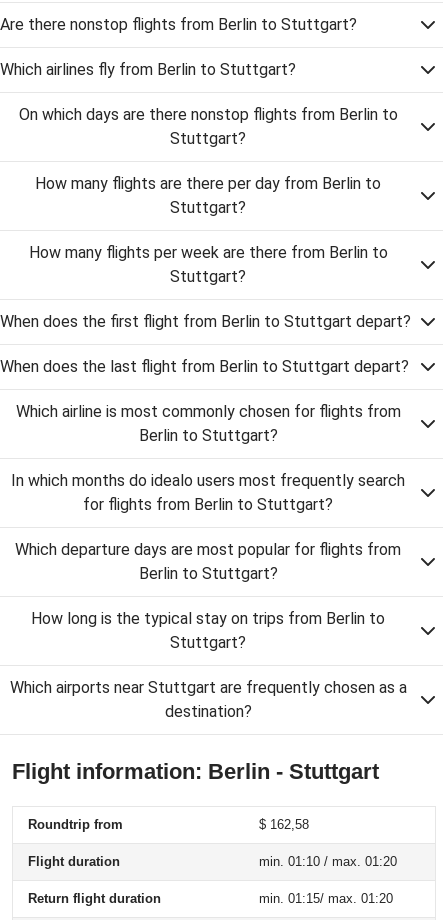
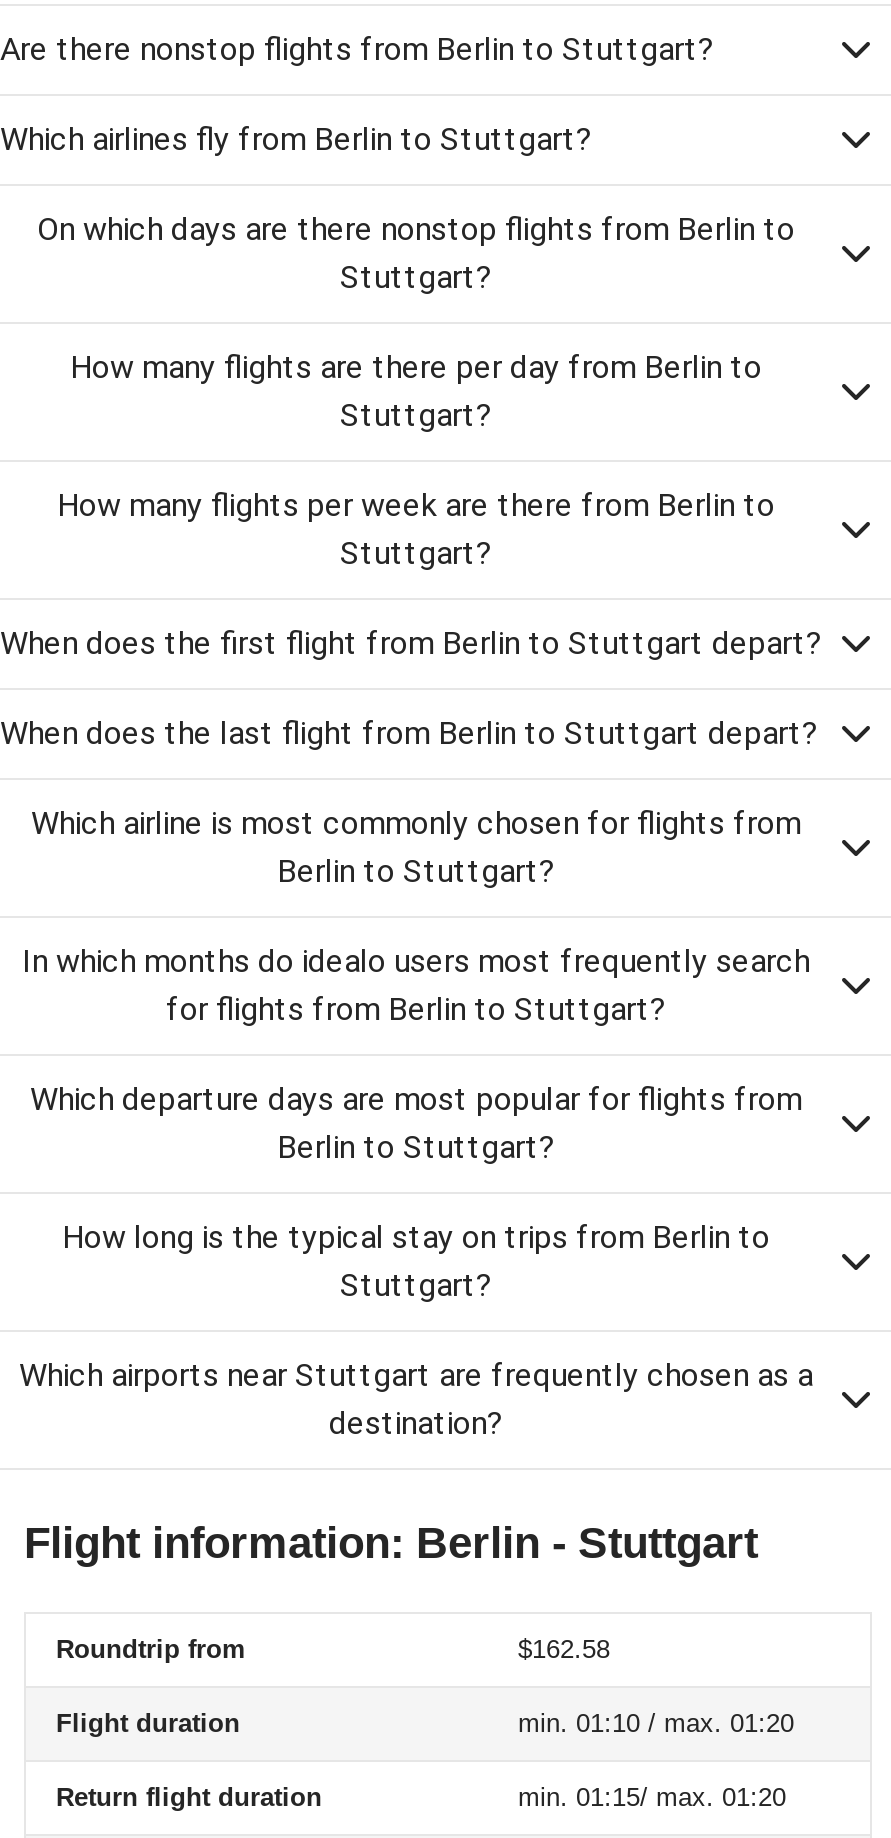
- $ 162,58
+ $162.58
